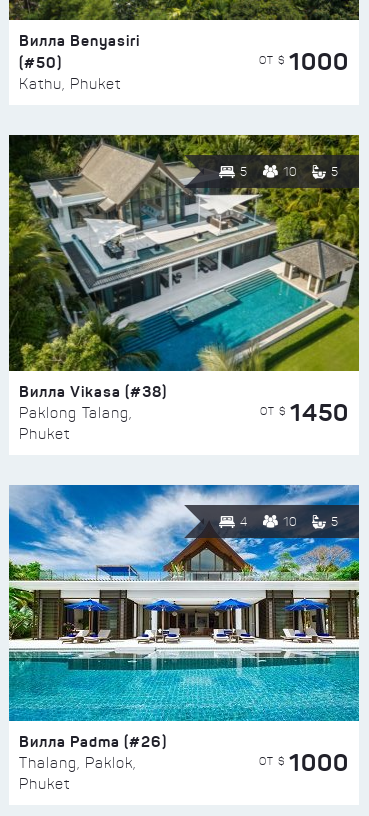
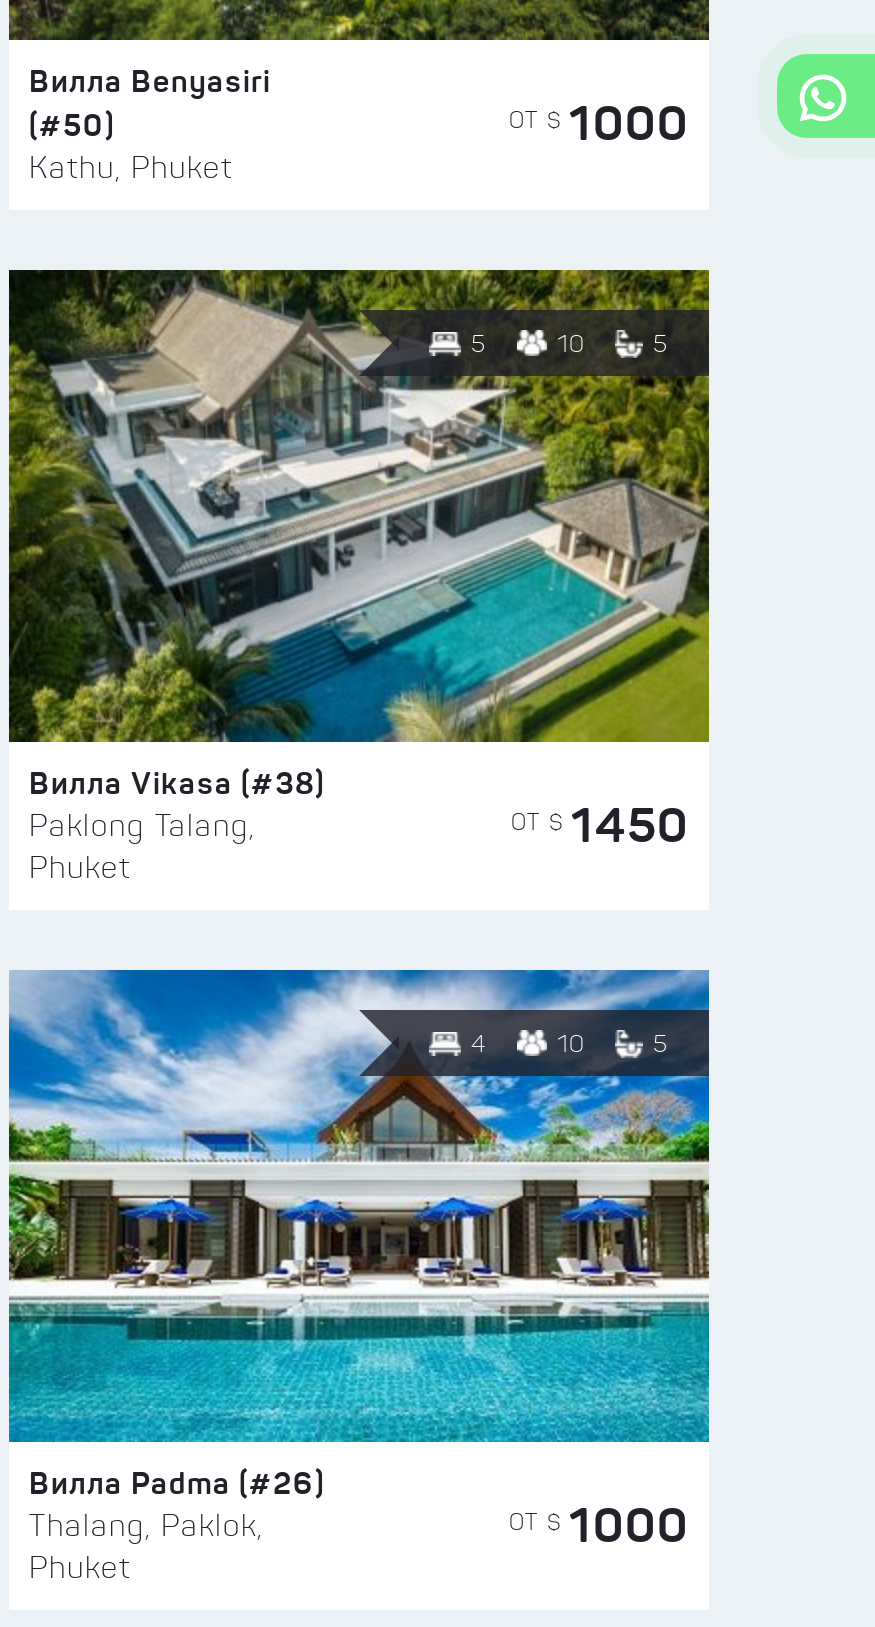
+ [image]
